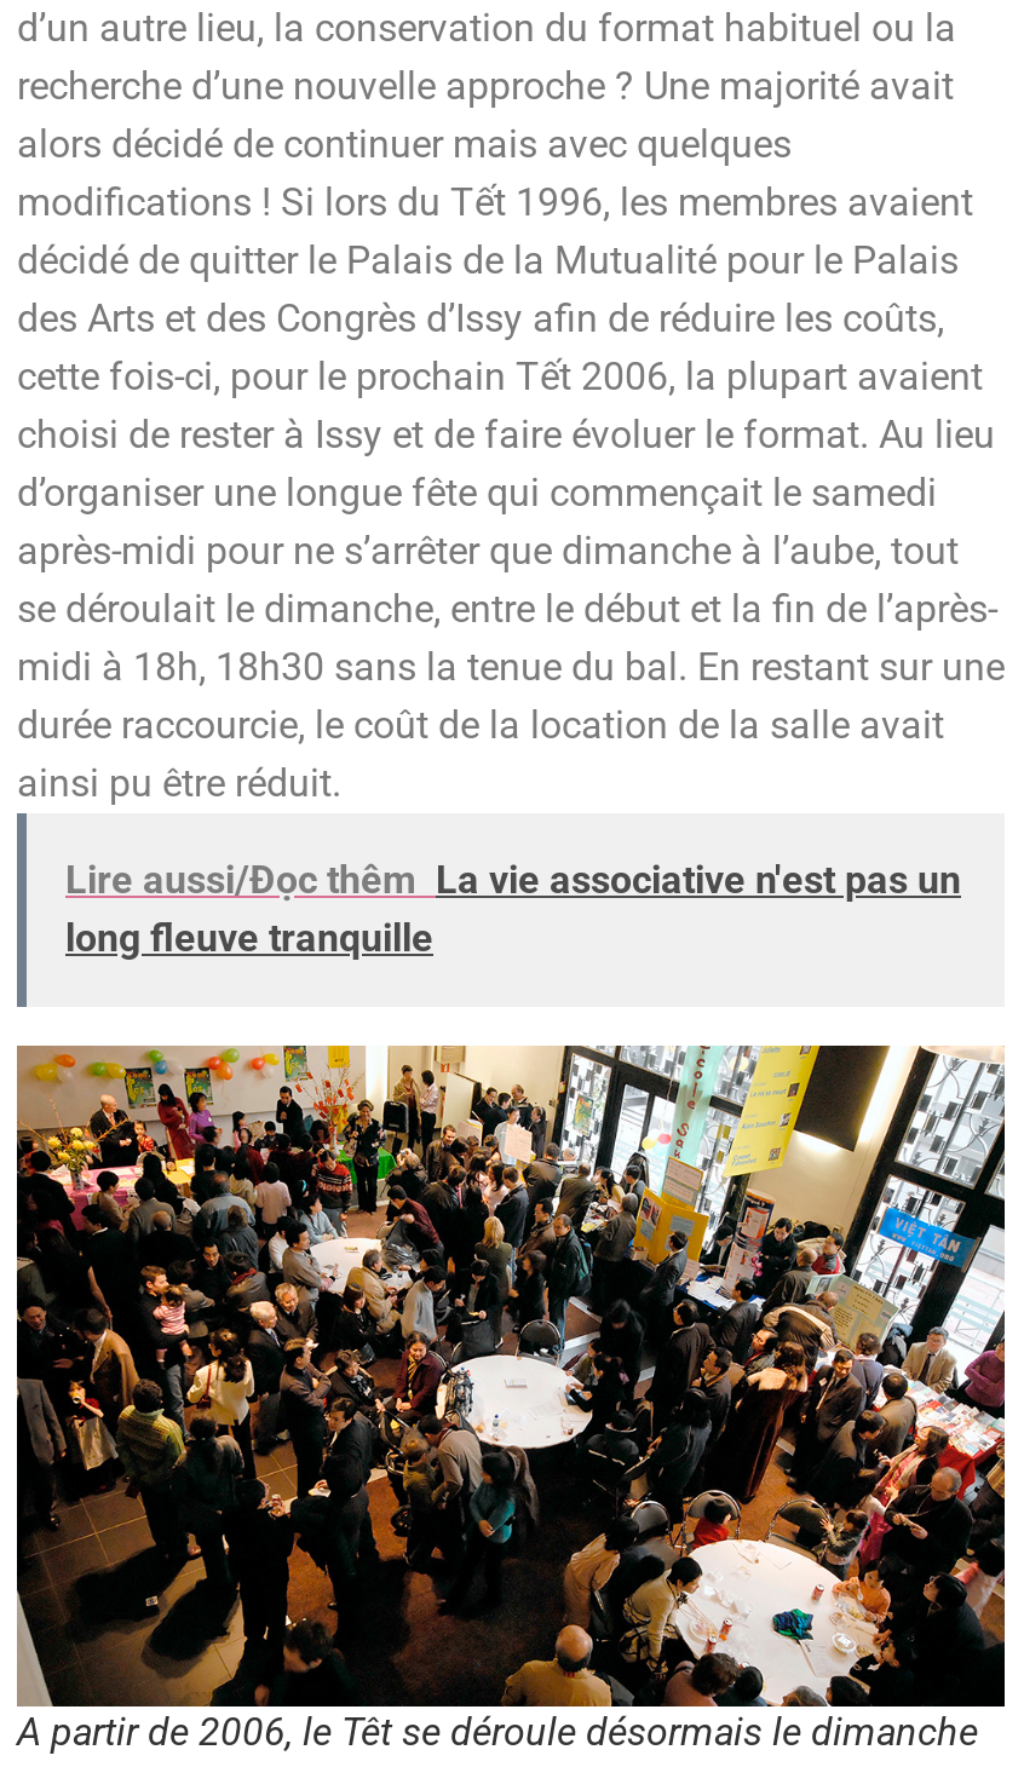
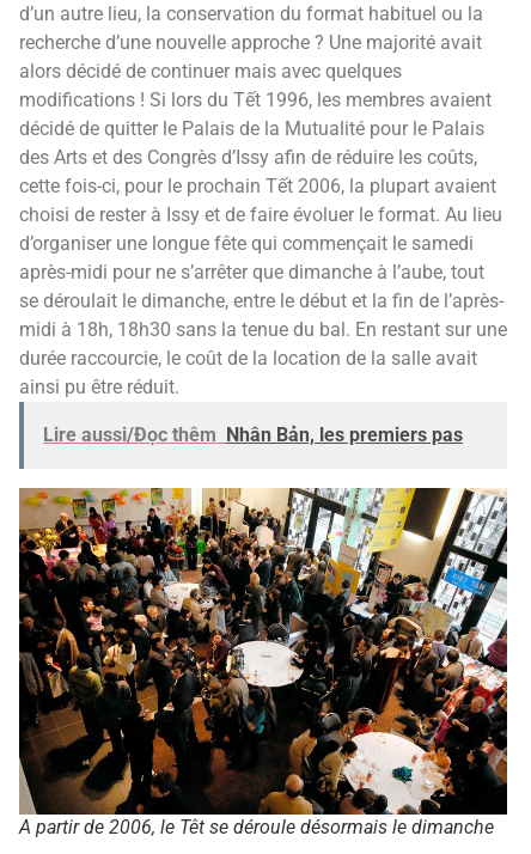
- Lire aussi/Đọc thêm La vie associative n'est pas un
- long fleuve tranquille
+ Lire aussi/Đọc thêm Nhân Bản, les premiers pas
